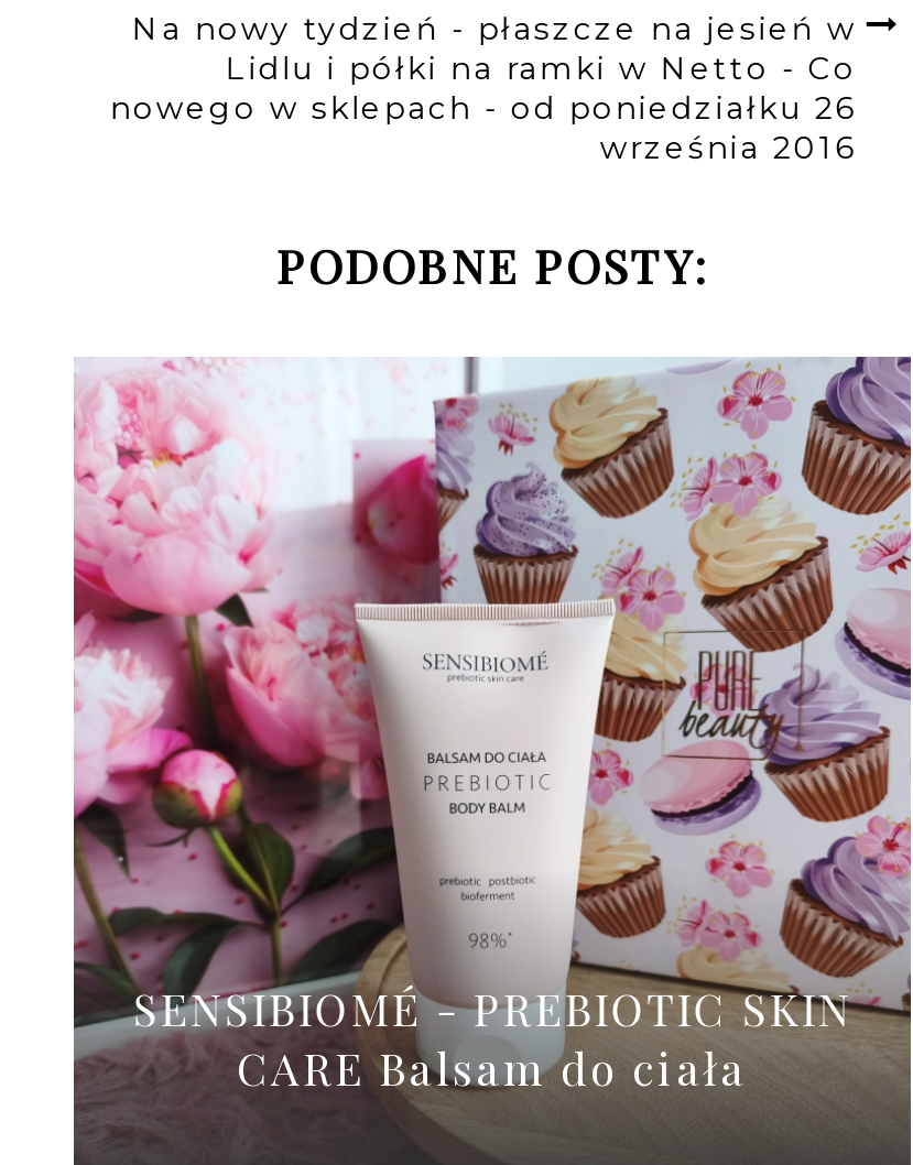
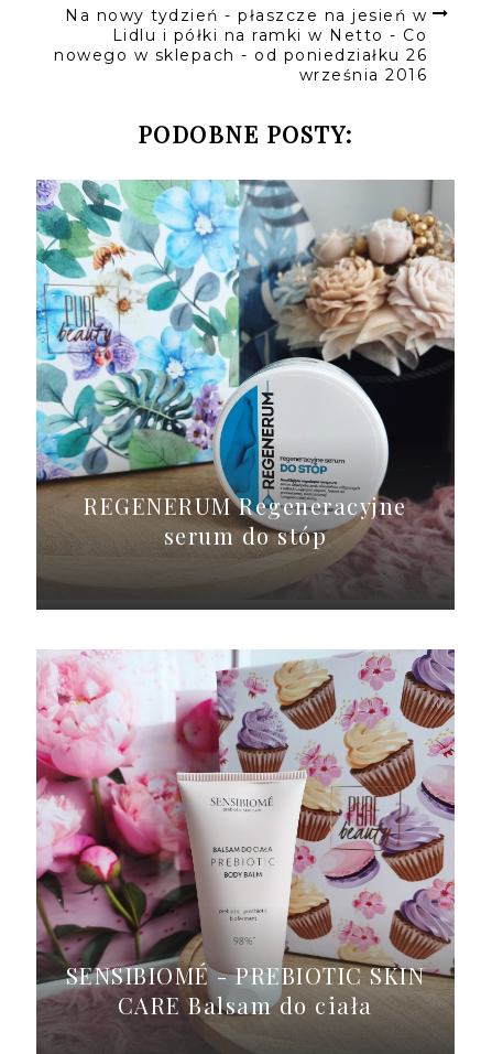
+ [image]
+ REGENERUM Regeneracyjne
+ serum do stóp
